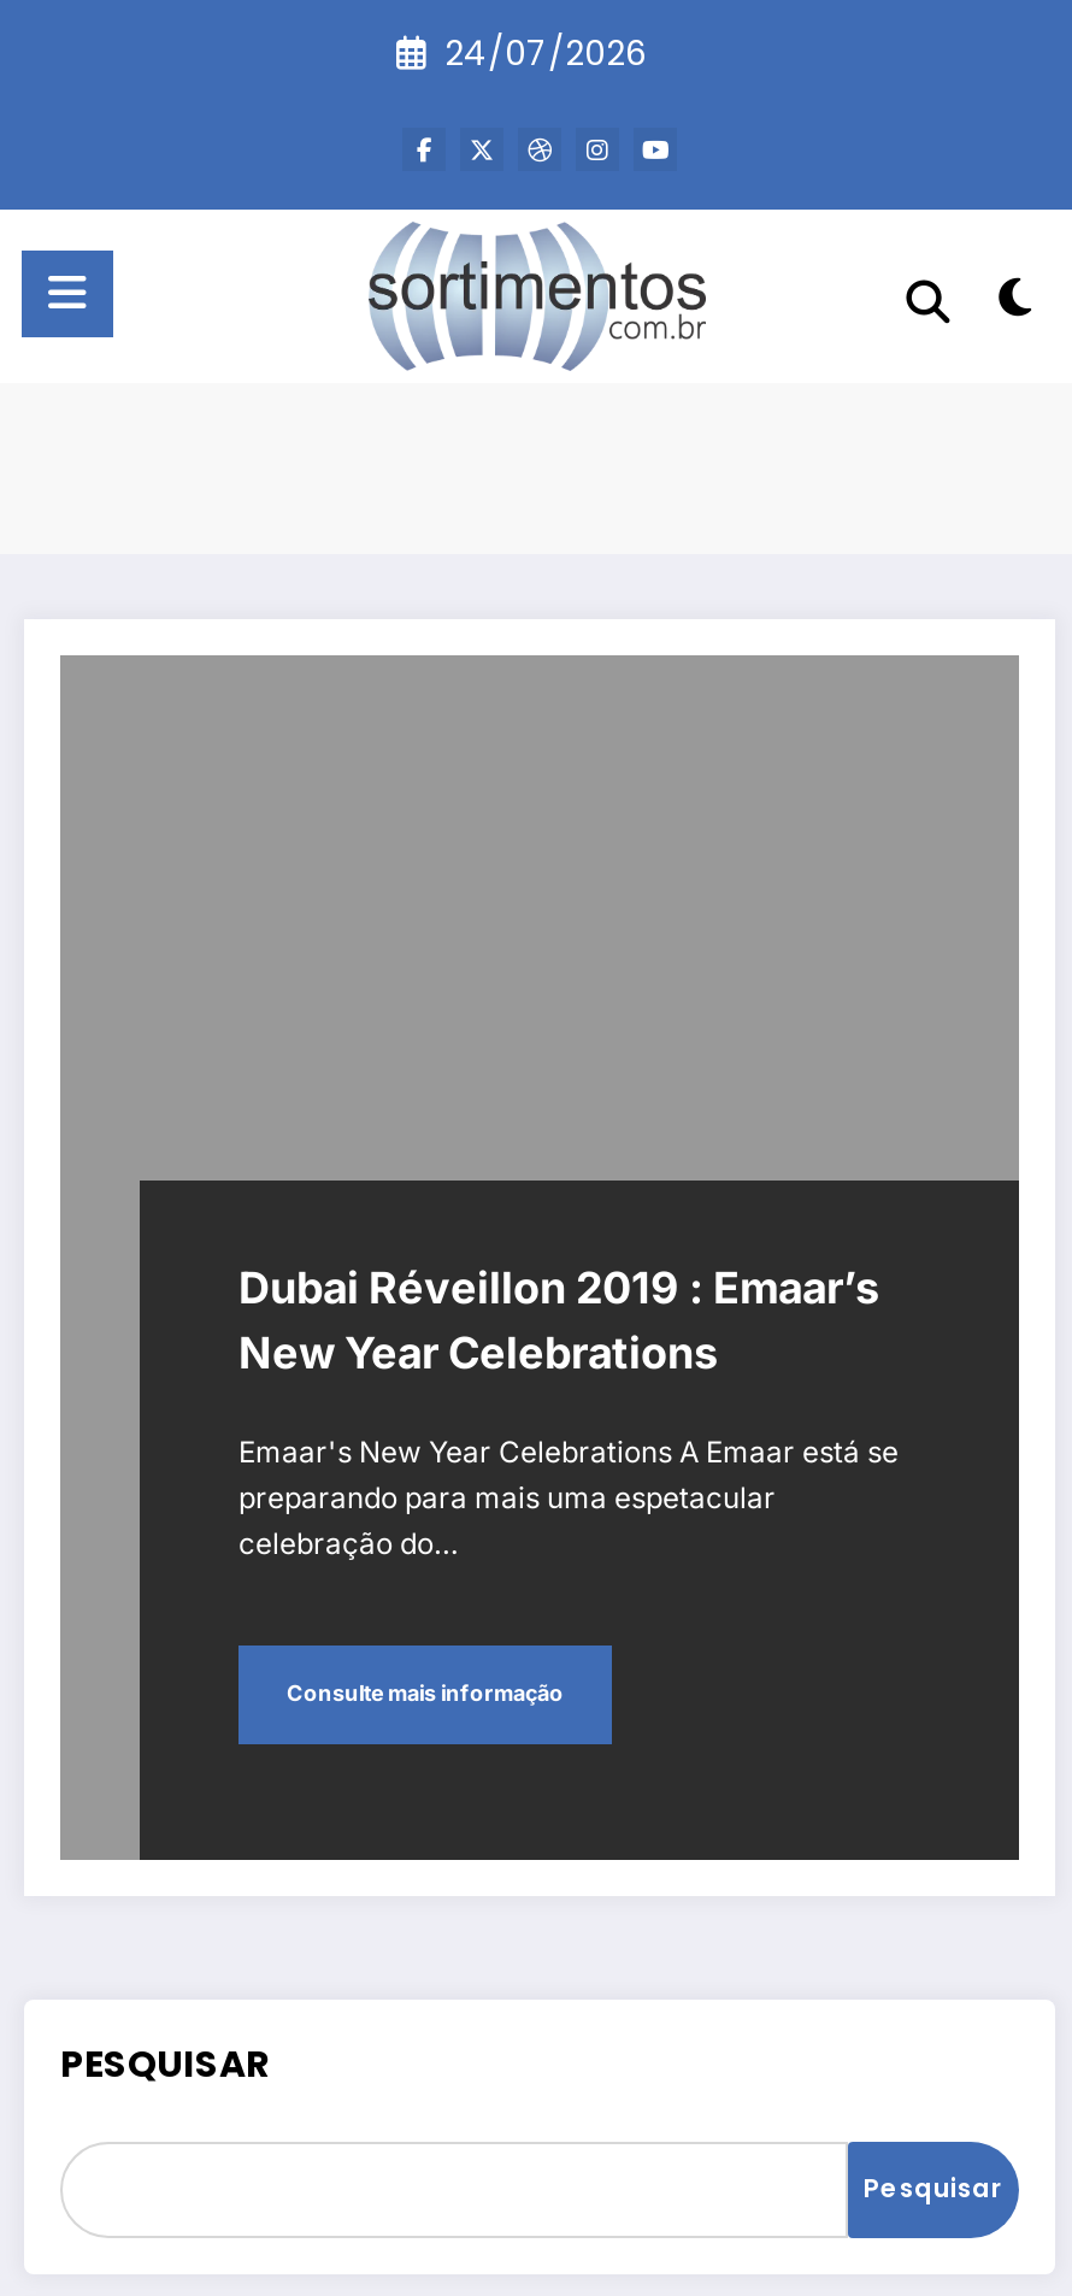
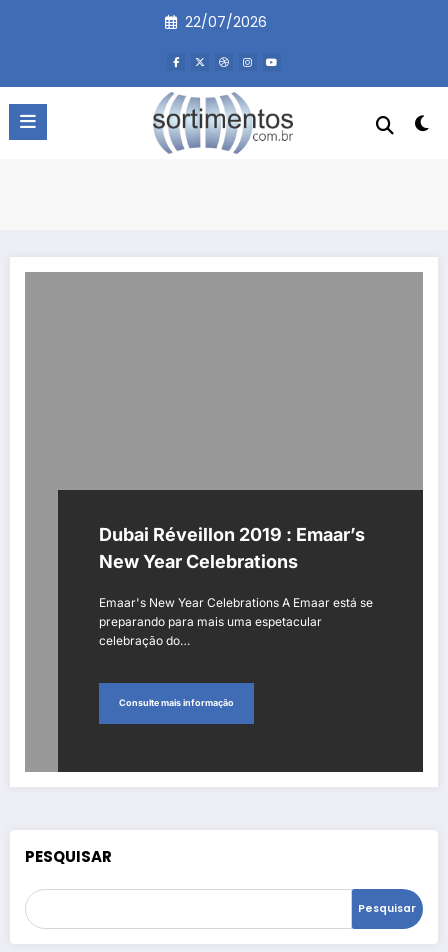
- 24/07/2026
+ 22/07/2026
